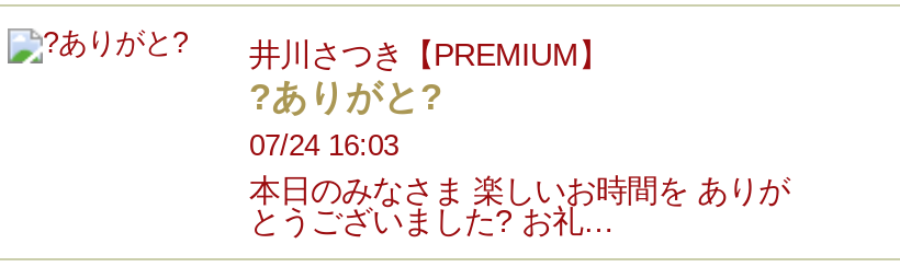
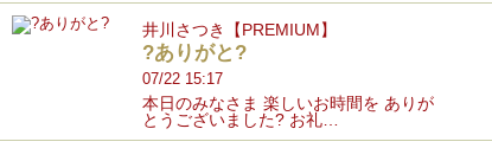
- 07/24 16:03
+ 07/22 15:17
